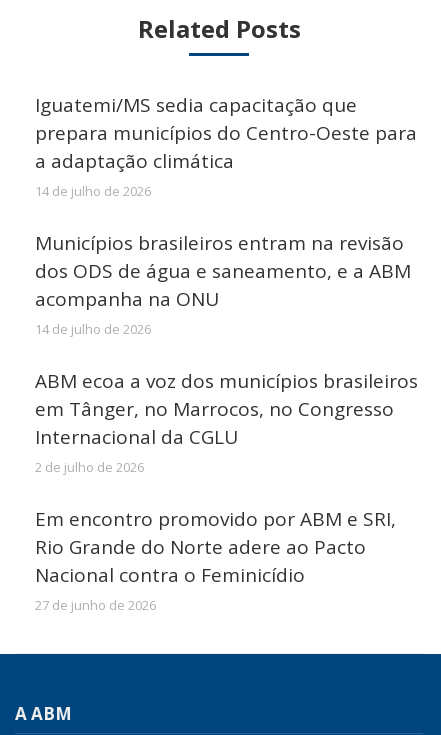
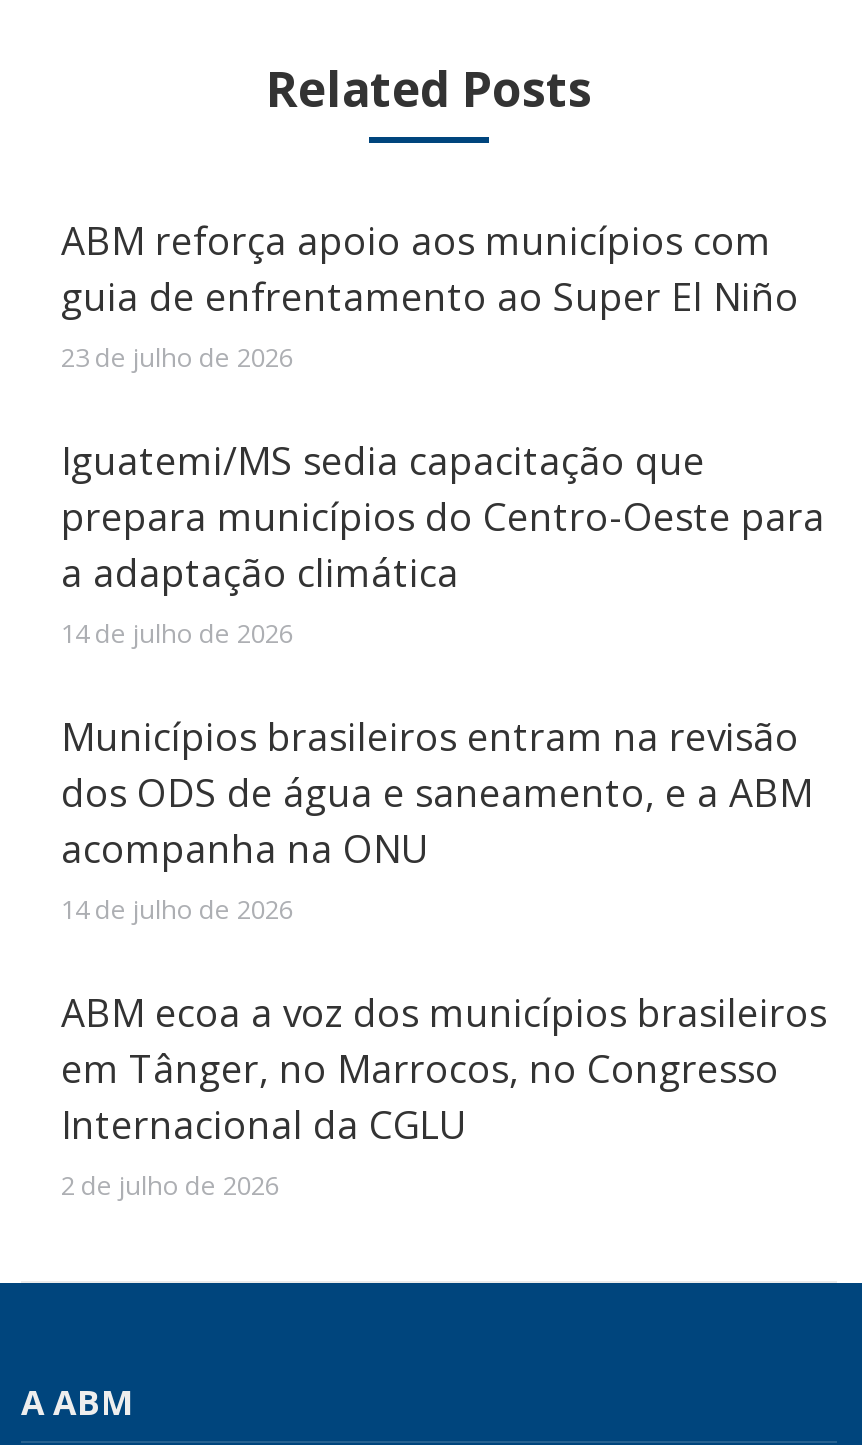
+ ABM reforça apoio aos municípios com
+ guia de enfrentamento ao Super El Niño
+ 23 de julho de 2026

moved down: Iguatemi/MS sedia capacitação que | prepara municípios do Centro-Oeste para | a adaptação climática | ... | Internacional da CGLU | 2 de julho de 2026

- Em encontro promovido por ABM e SRI,
- Rio Grande do Norte adere ao Pacto
- Nacional contra o Feminicídio
- 27 de junho de 2026
